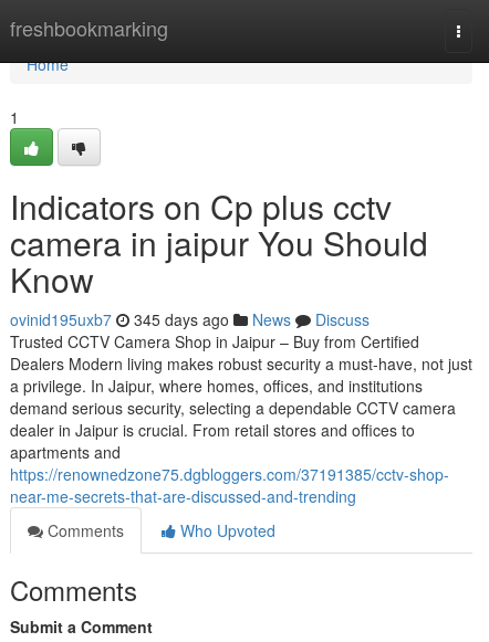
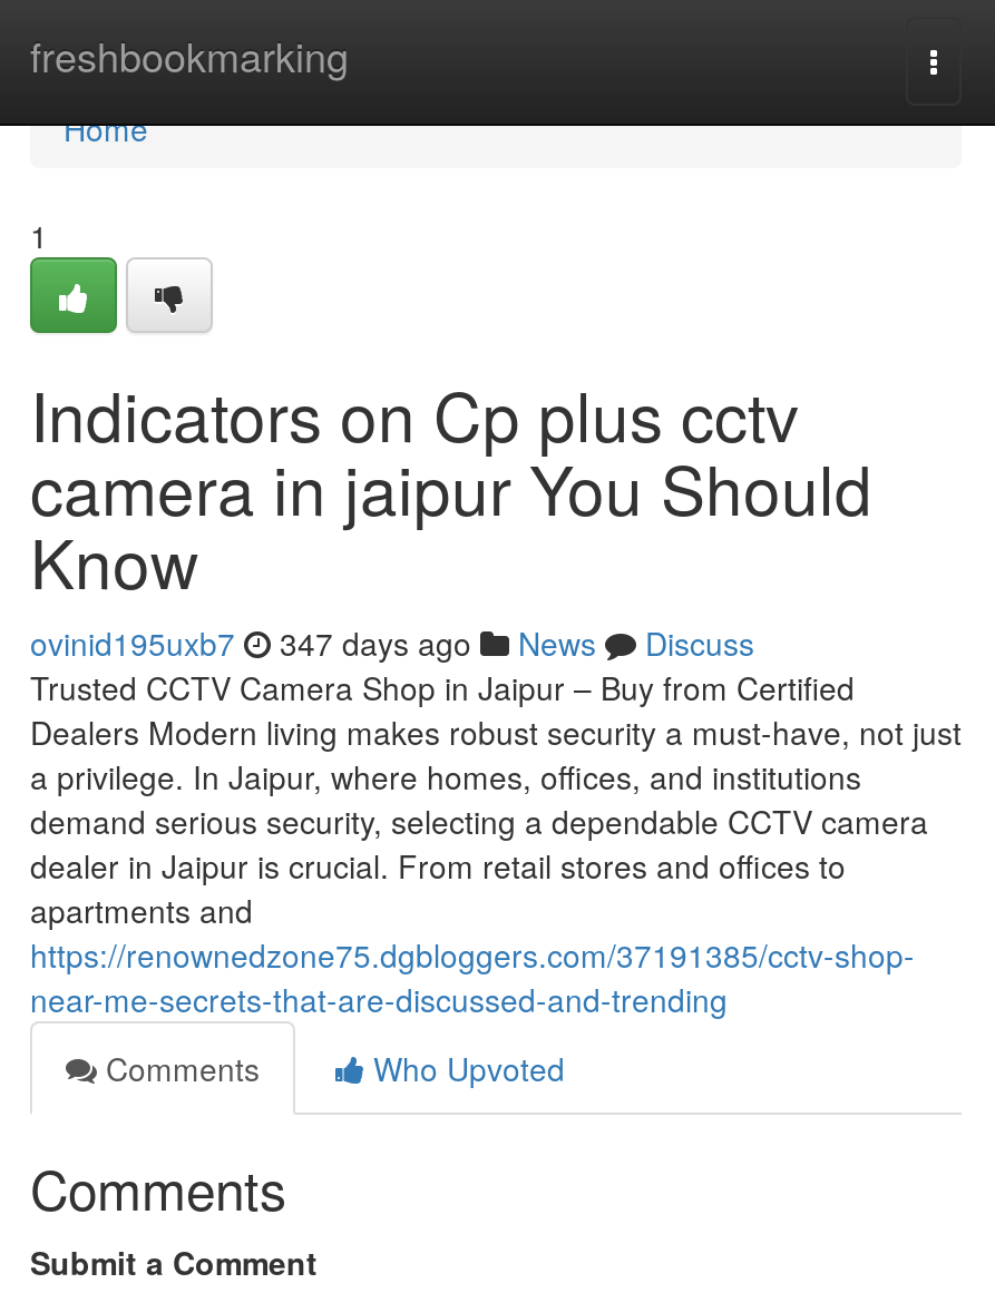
- ovinid195uxb7 345 days ago News Discuss
+ ovinid195uxb7 347 days ago News Discuss
